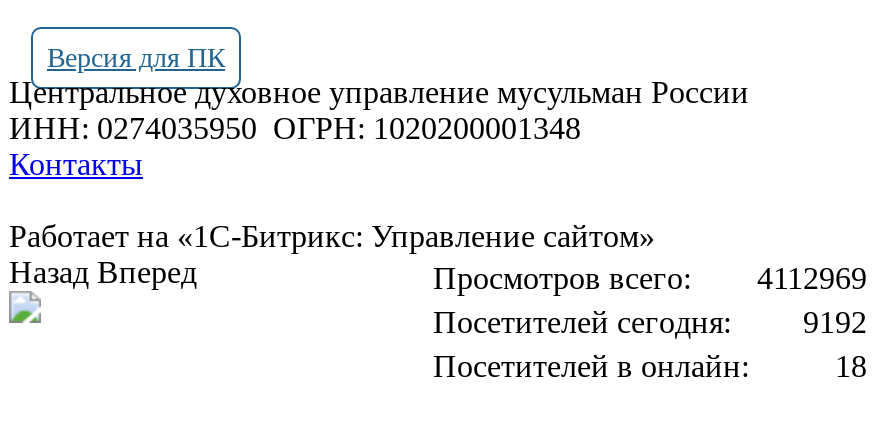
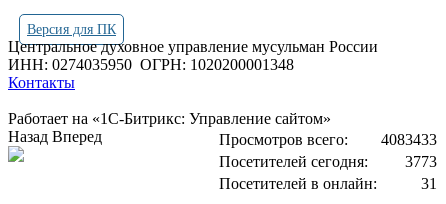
- Просмотров всего: 4112969
+ Просмотров всего: 4083433

- 9192
+ 3773

- 18
+ 31
